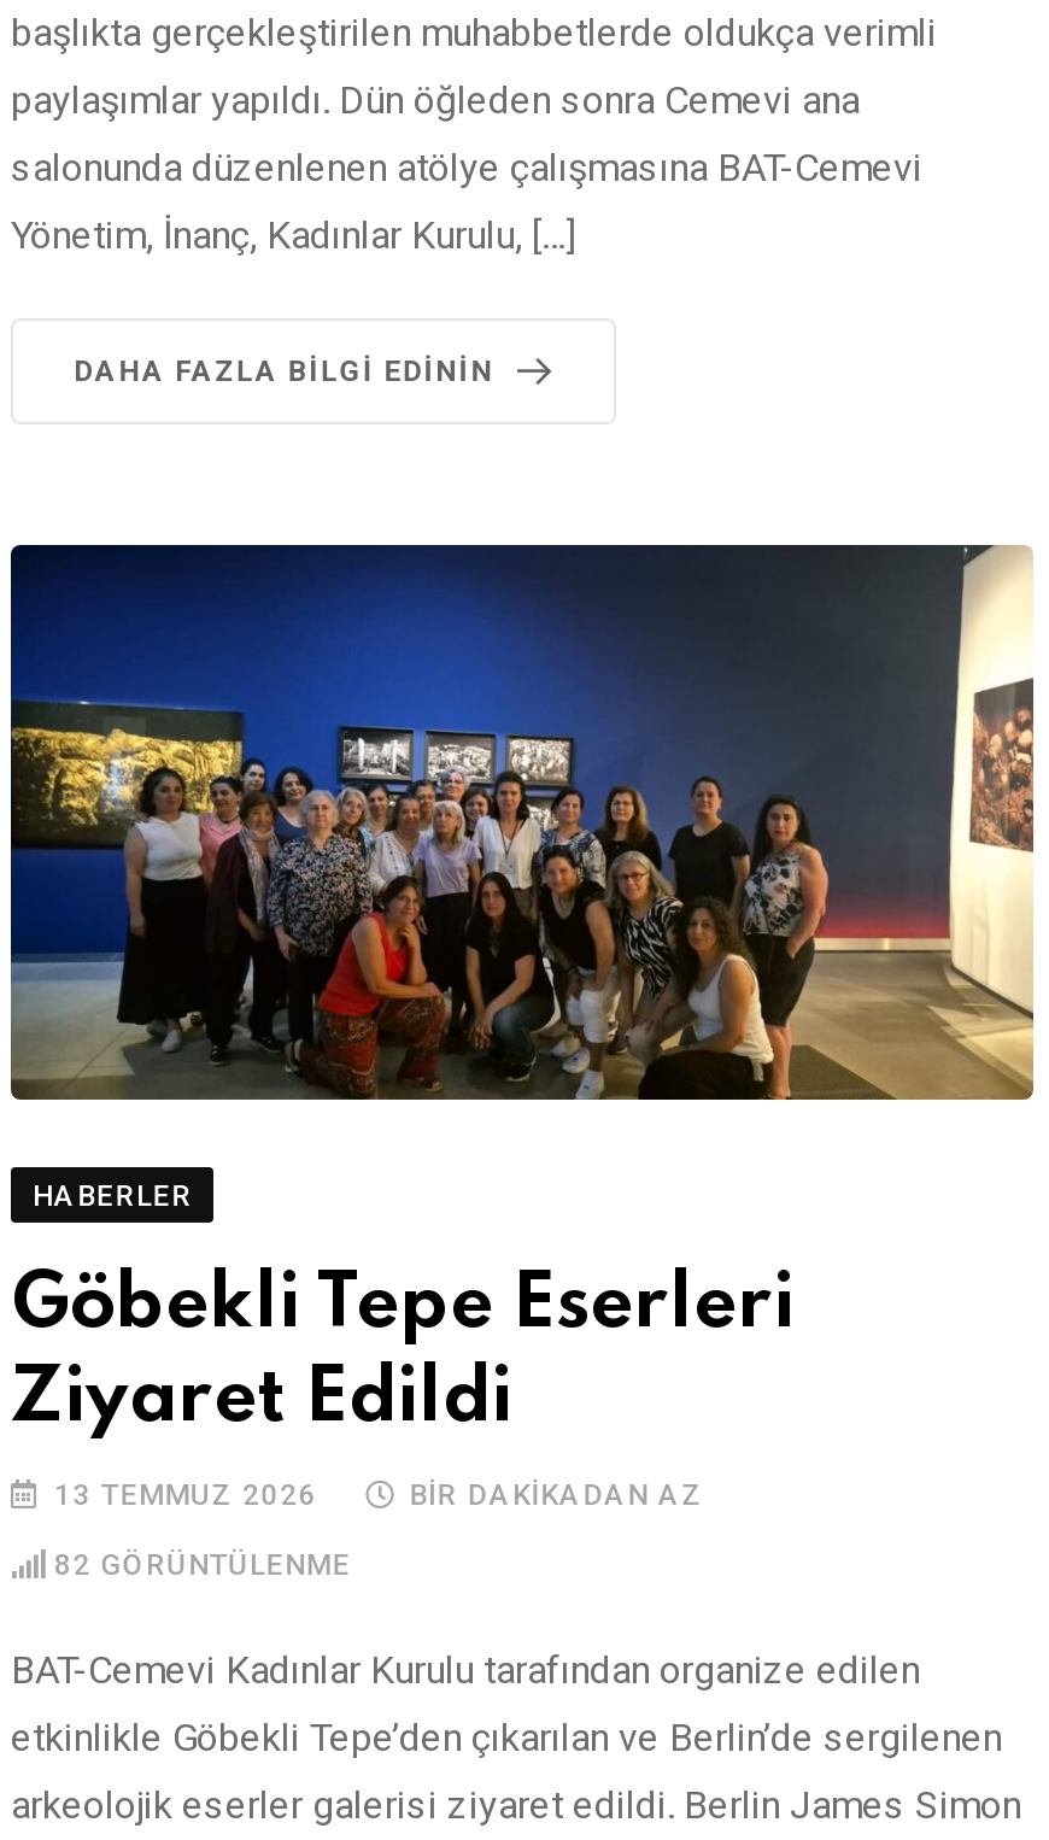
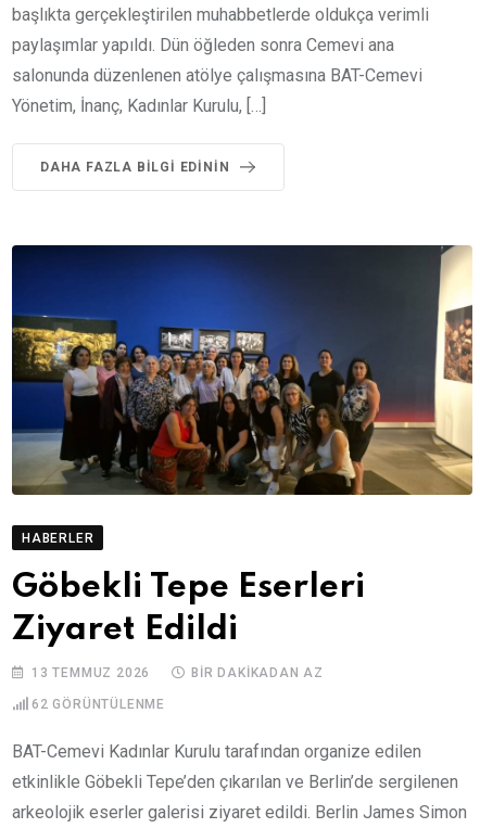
- 82 GÖRÜNTÜLENME
+ 62 GÖRÜNTÜLENME
